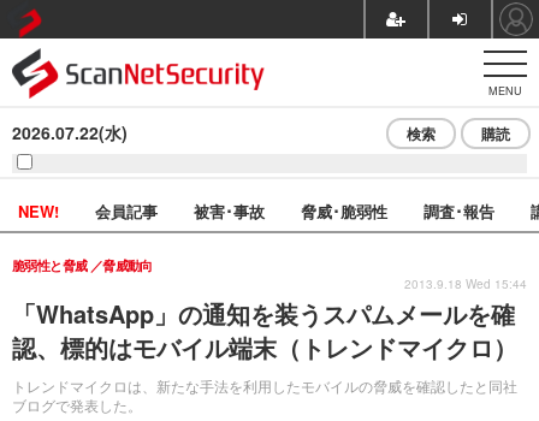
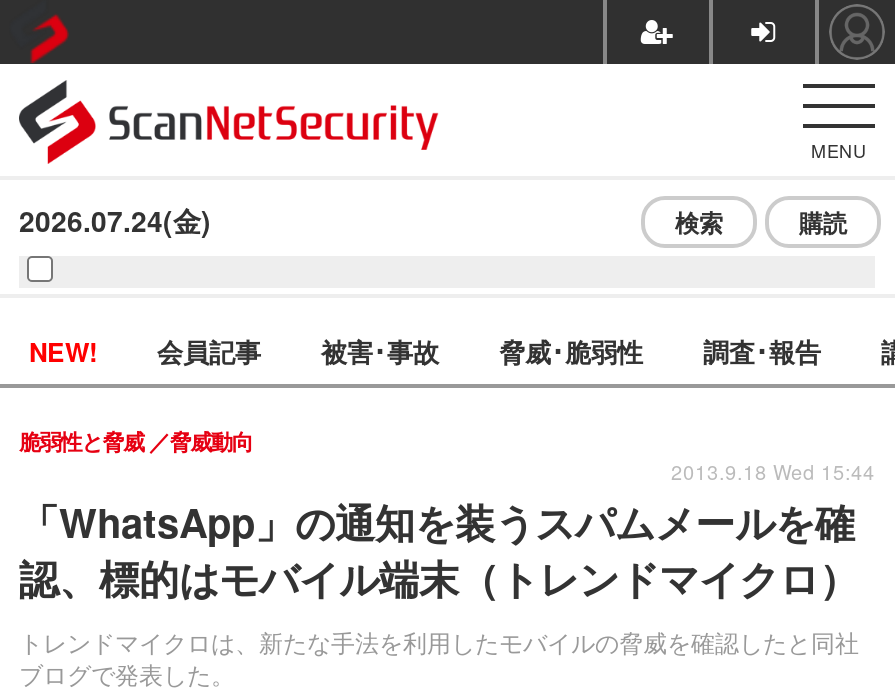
- 2026.07.22(水)
+ 2026.07.24(金)
